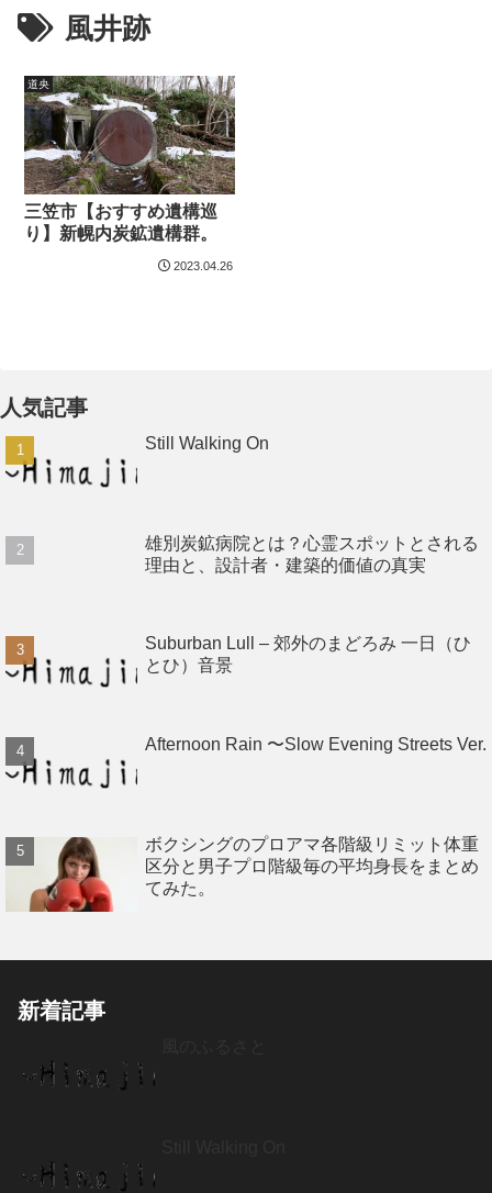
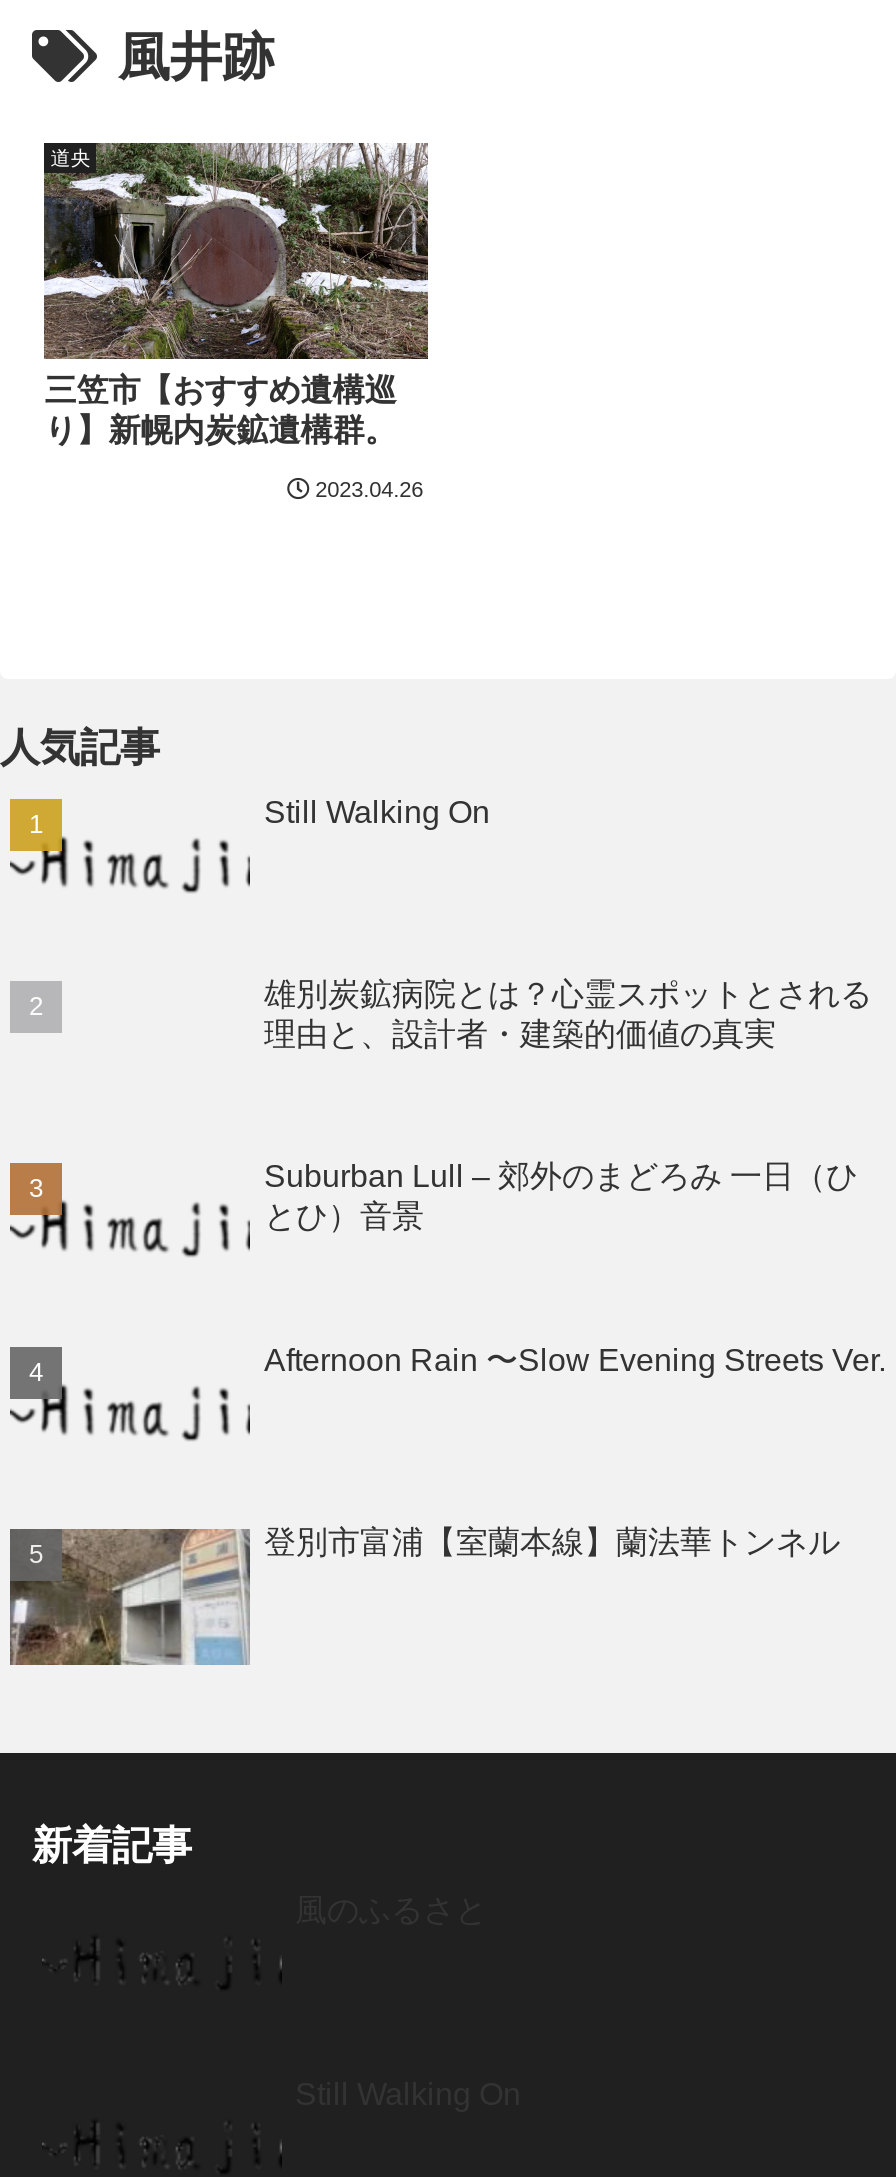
- [image]
- ボクシングのプロアマ各階級リミット体重
- 区分と男子プロ階級毎の平均身長をまとめ
- てみた。
+ [image]
+ 登別市富浦【室蘭本線】蘭法華トンネル
